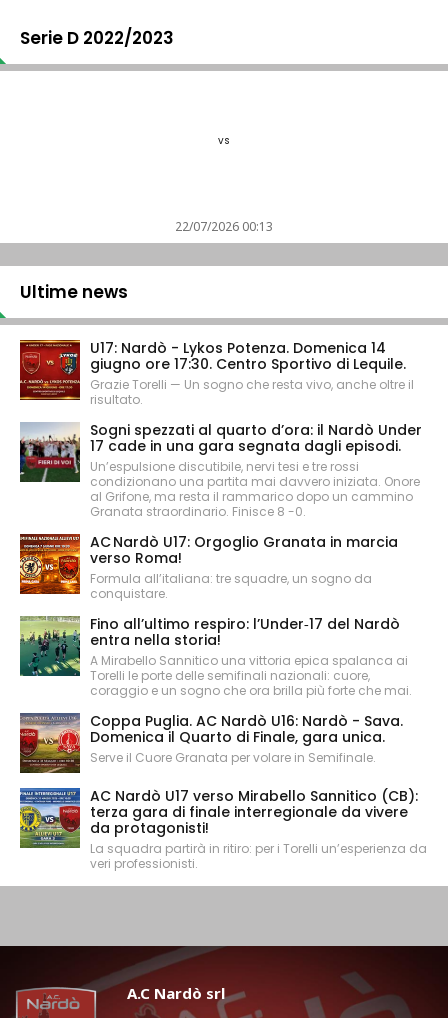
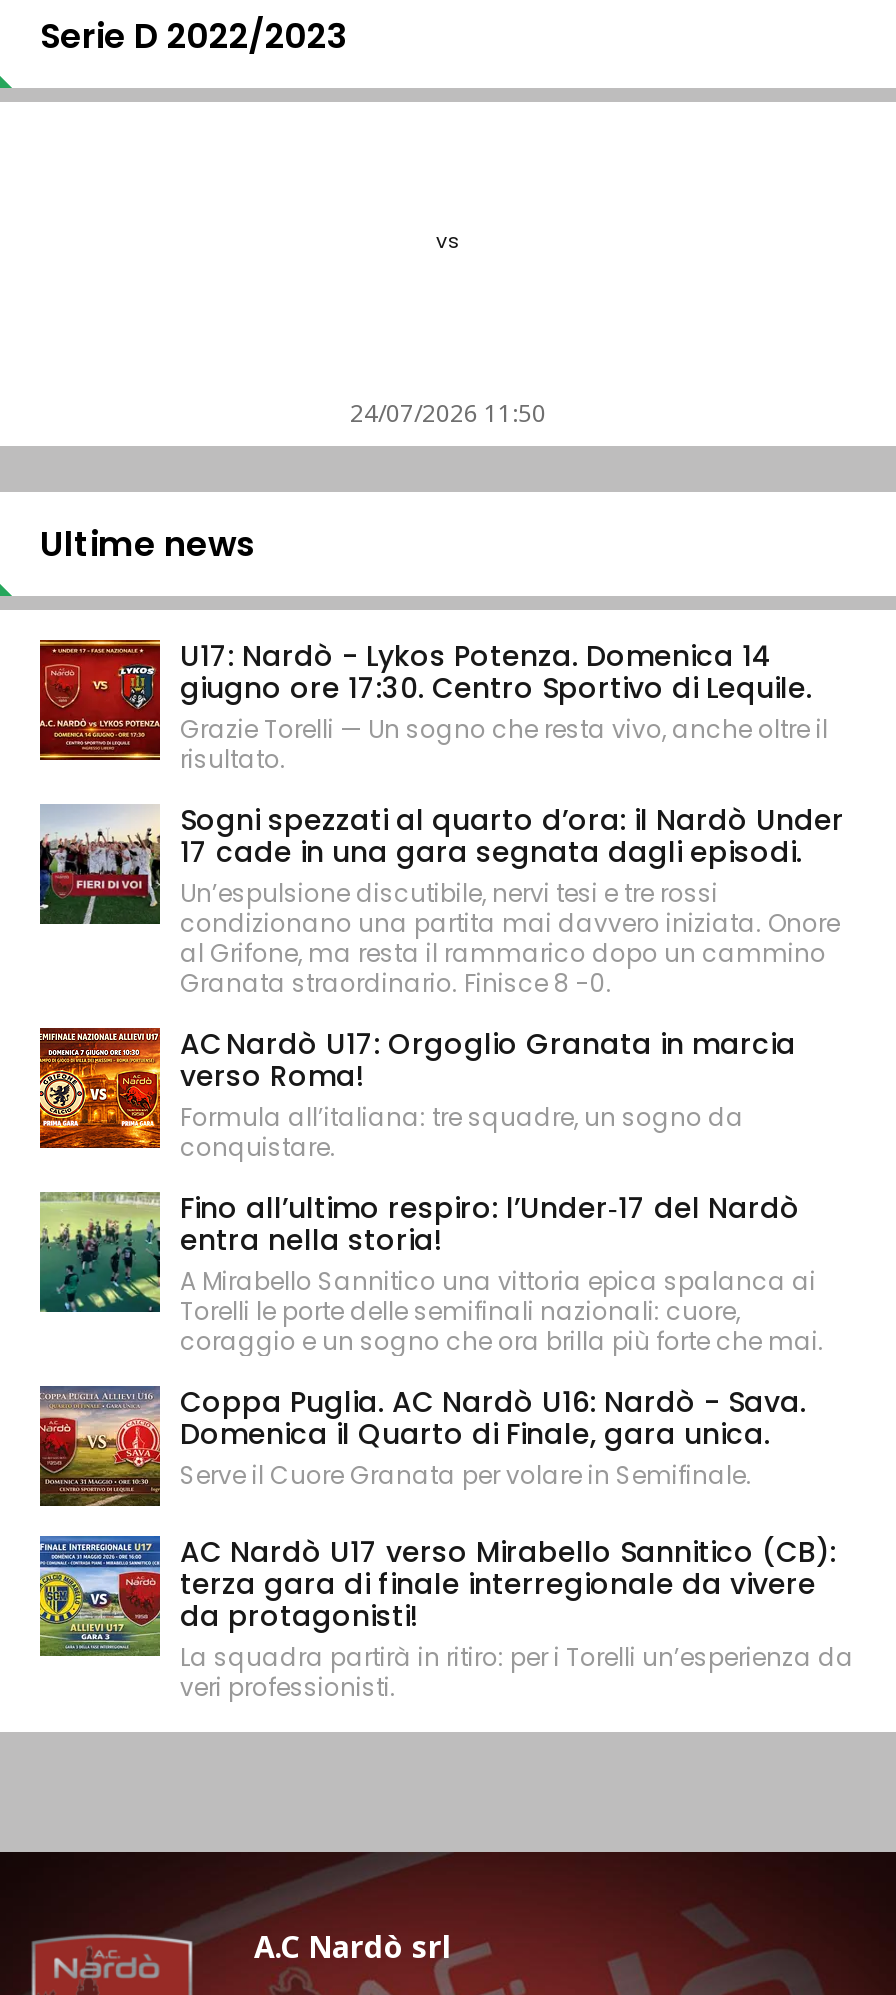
- 22/07/2026 00:13
+ 24/07/2026 11:50
